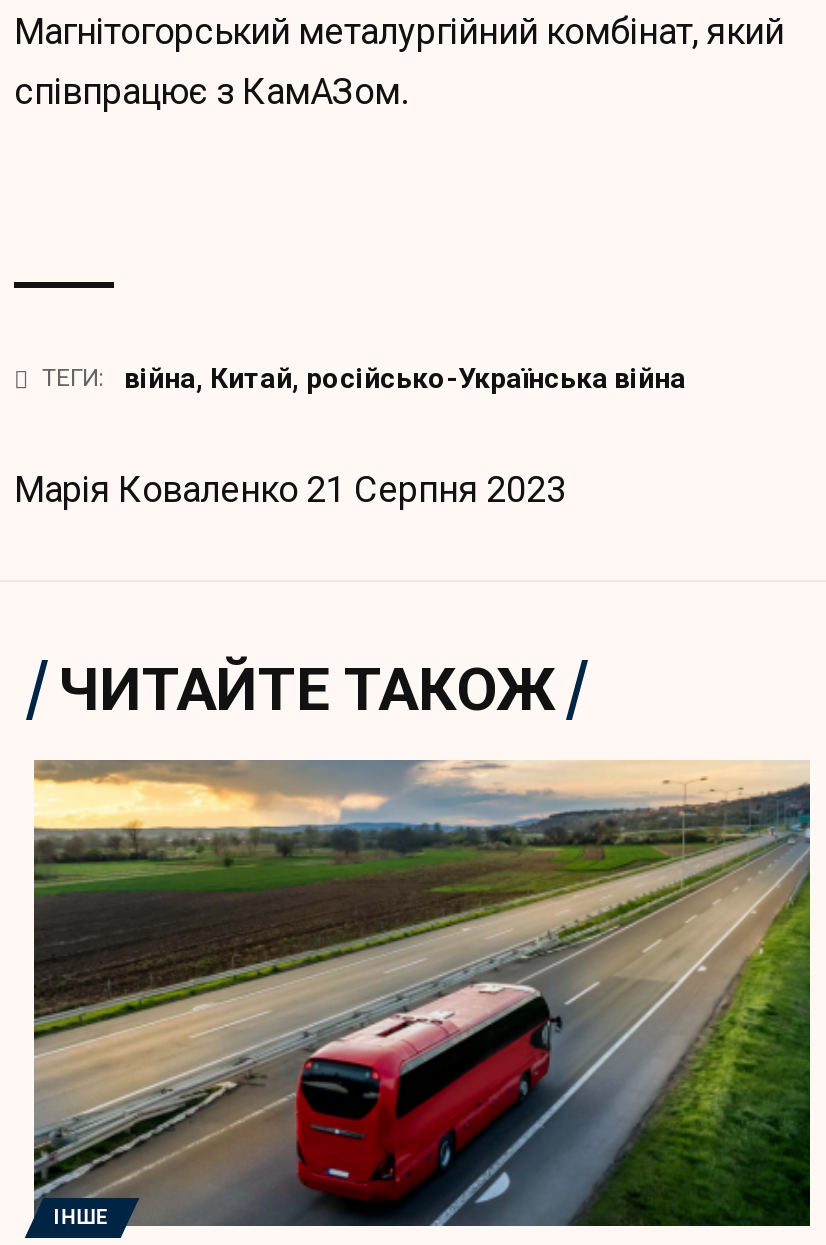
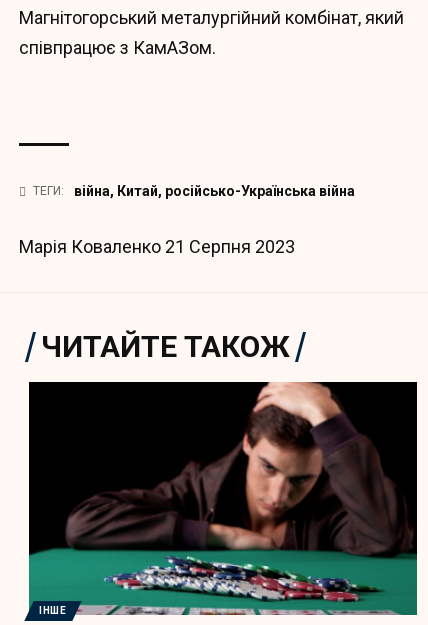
- [image]
+ [image]
